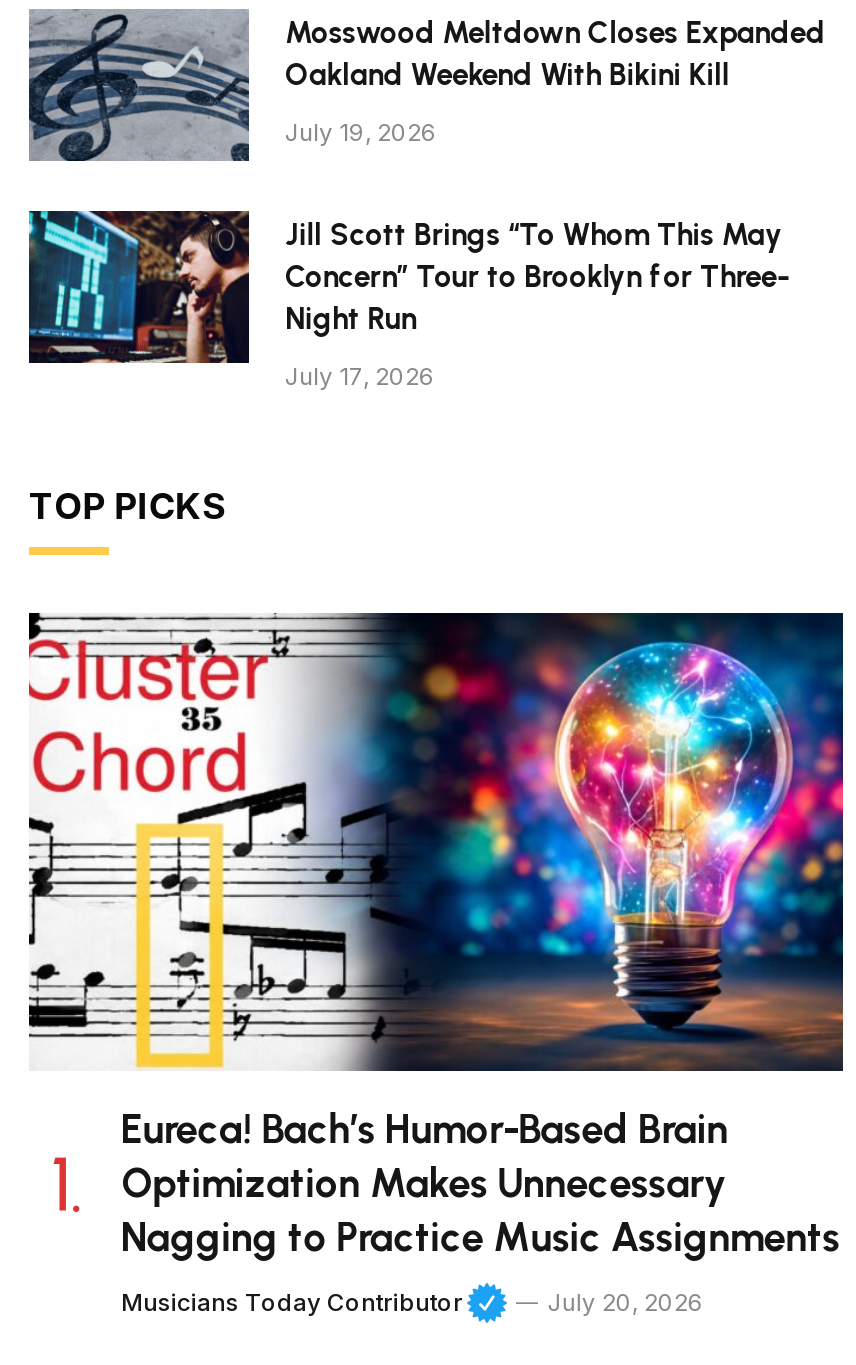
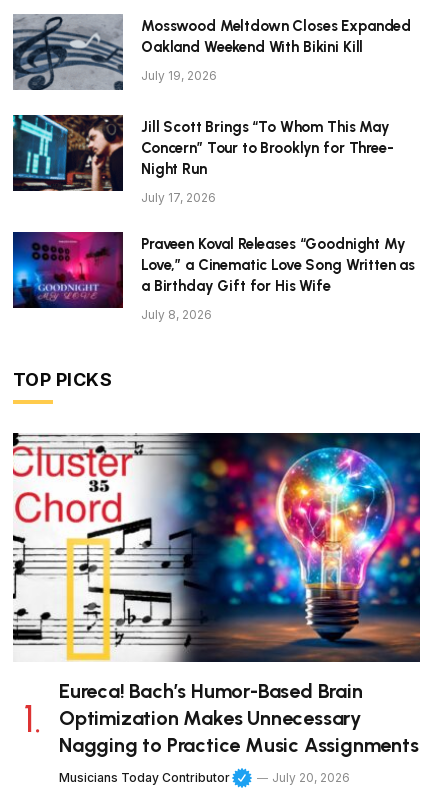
+ [image]
+ Praveen Koval Releases “Goodnight My
+ Love,” a Cinematic Love Song Written as
+ a Birthday Gift for His Wife
+ July 8, 2026
